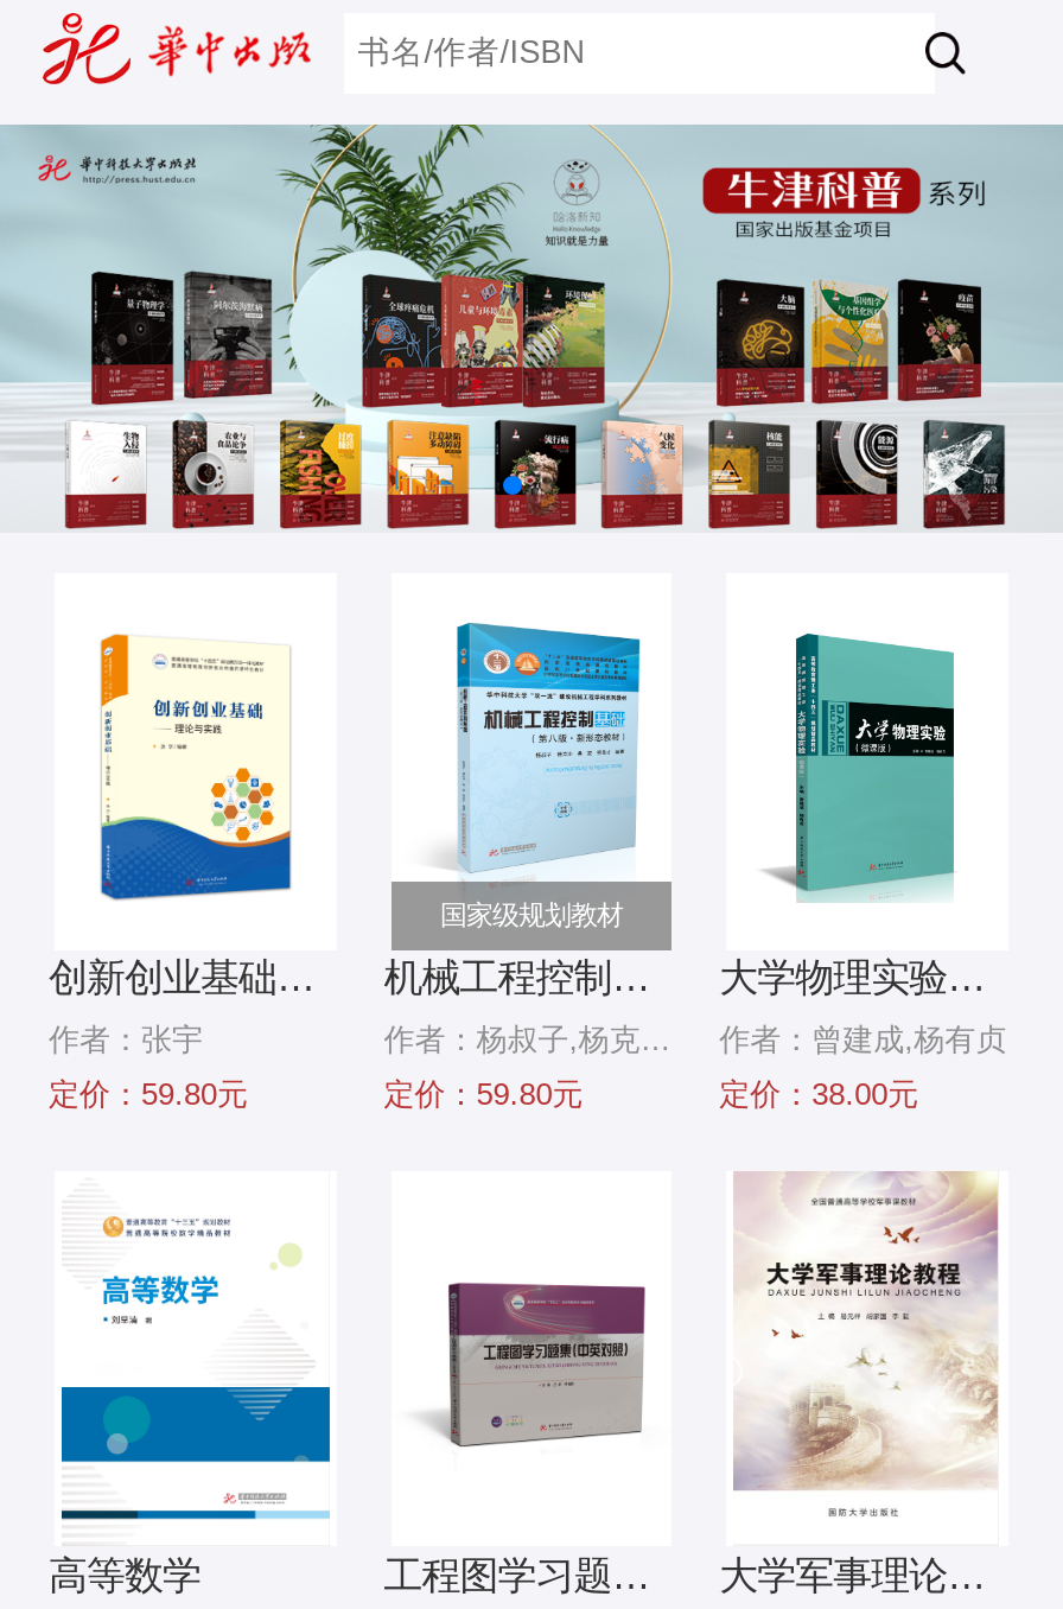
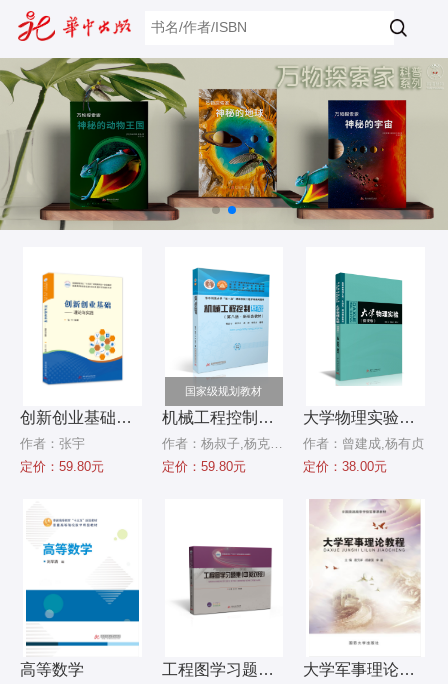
- [image]
+ [image]
